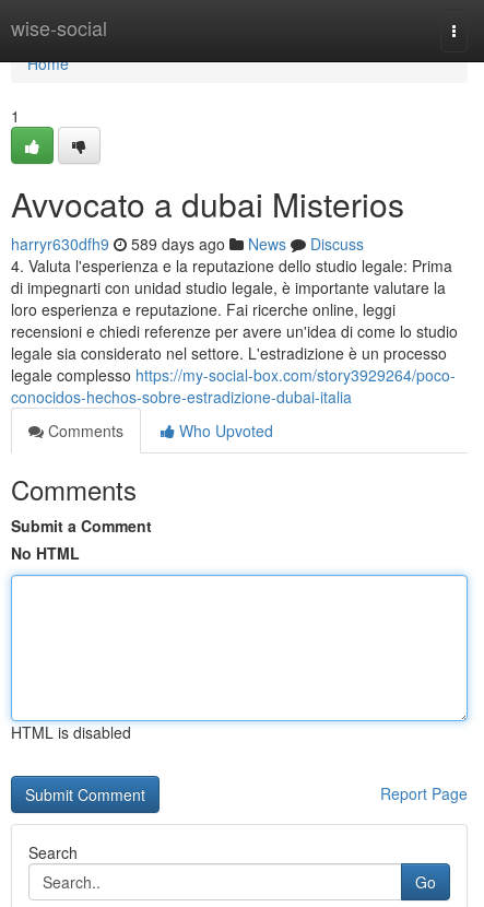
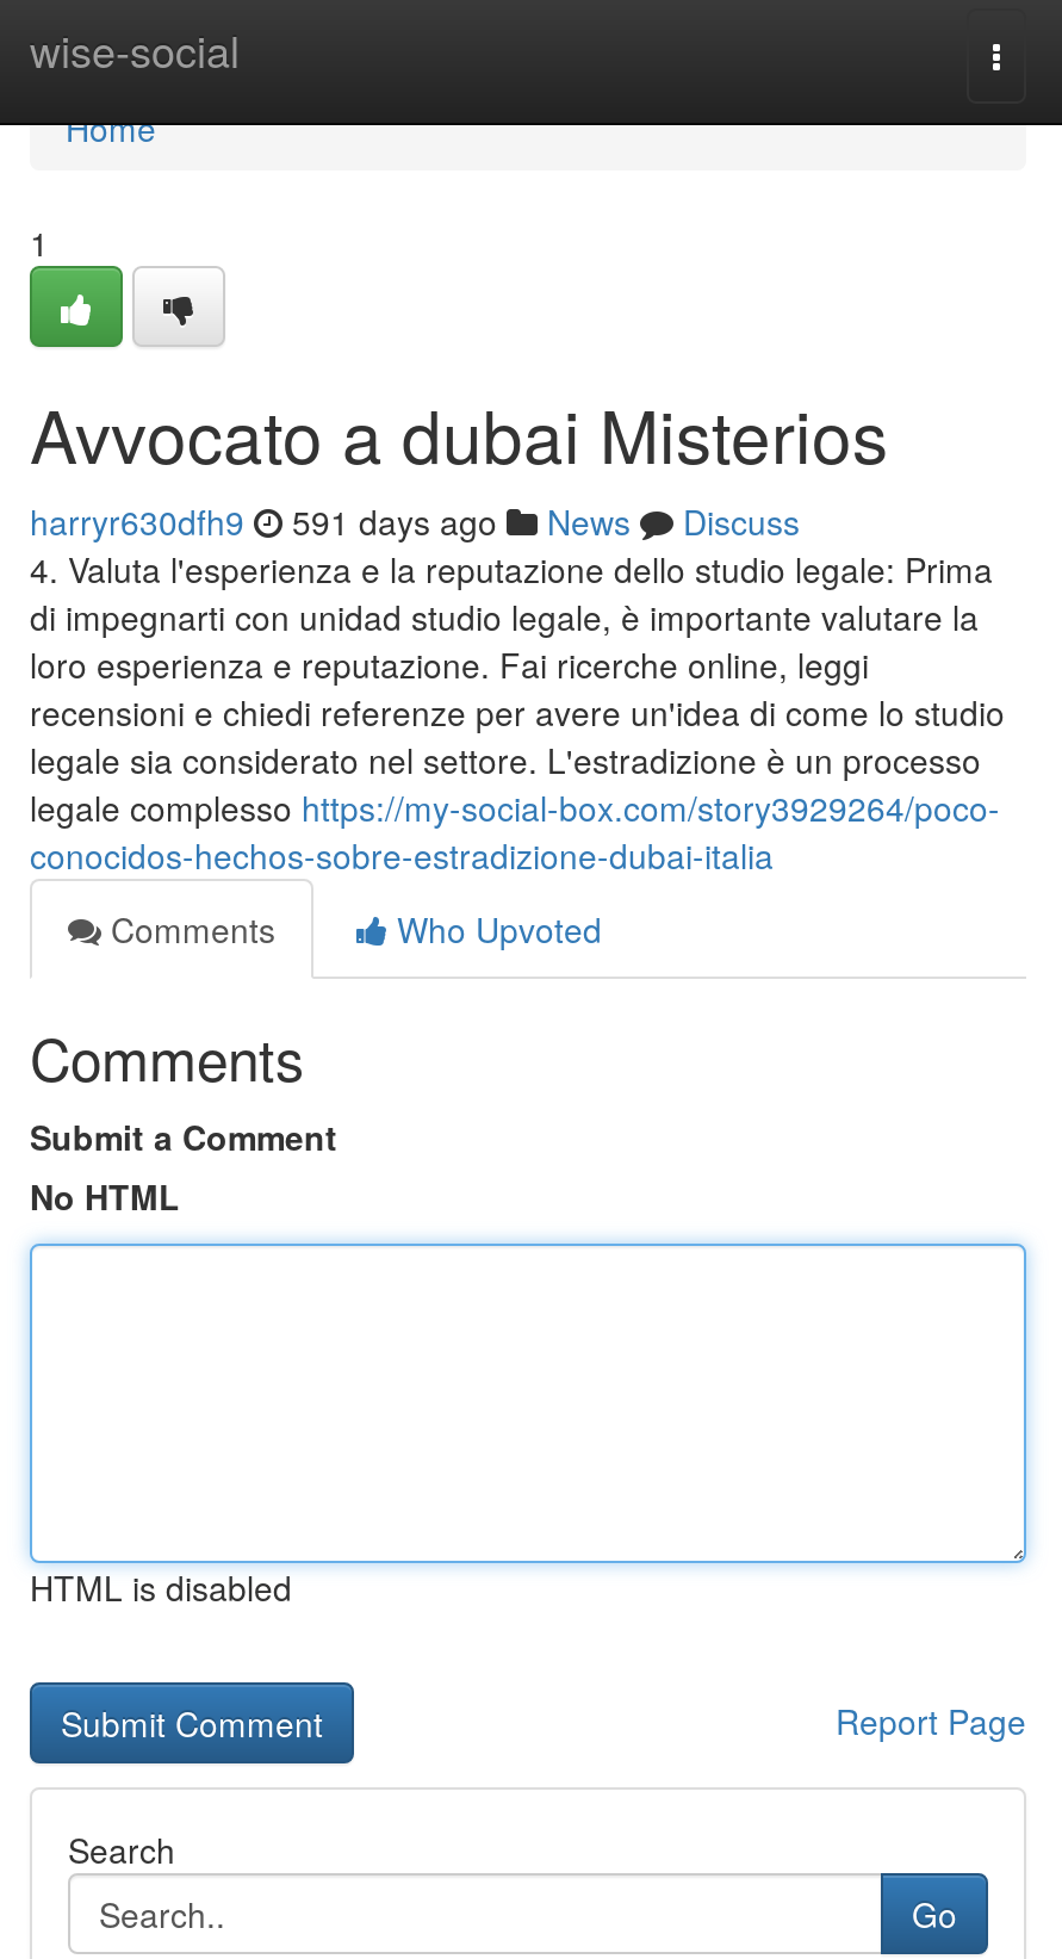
- harryr630dfh9 589 days ago News Discuss
+ harryr630dfh9 591 days ago News Discuss
